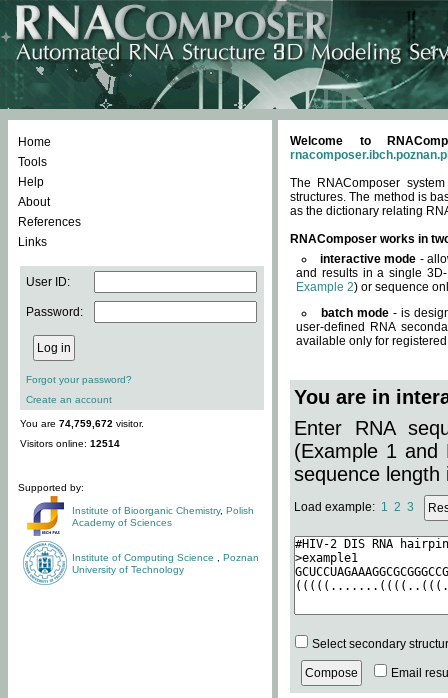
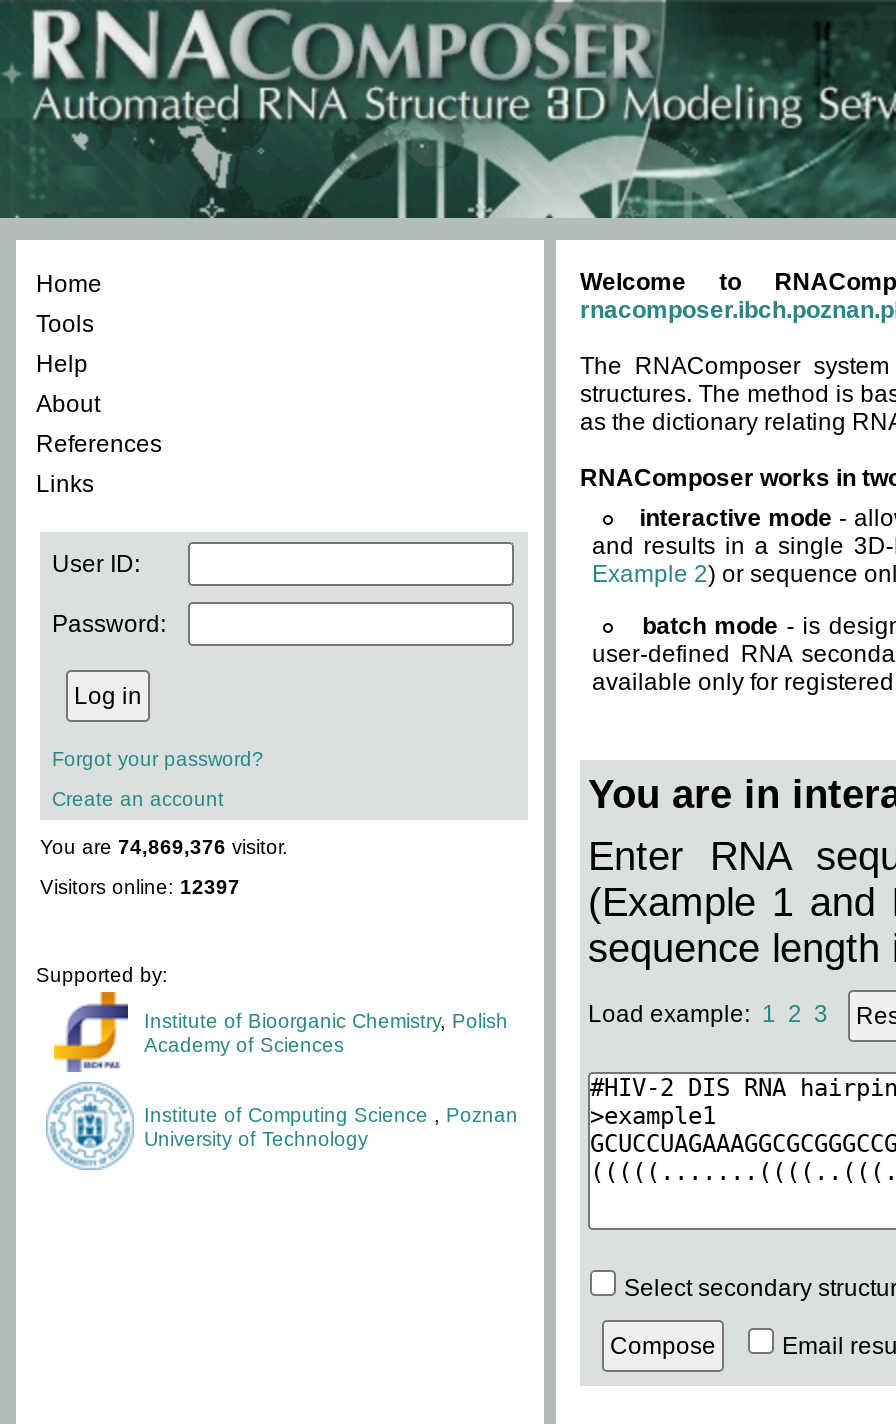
- You are 74,759,672 visitor.
+ You are 74,869,376 visitor.

- Visitors online: 12514
+ Visitors online: 12397
